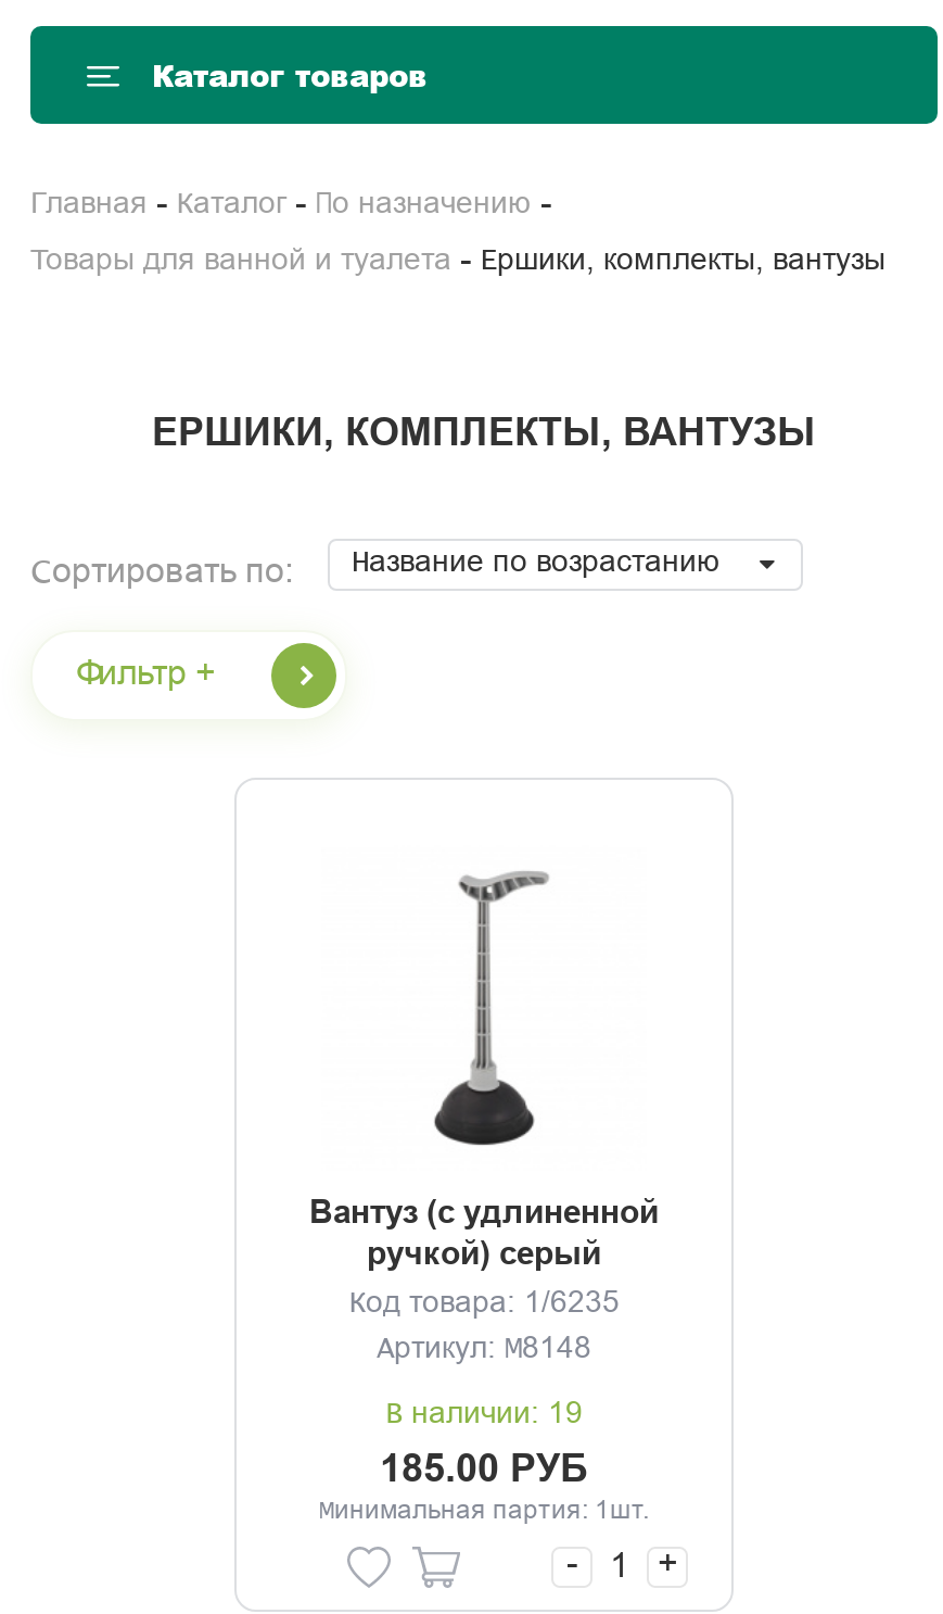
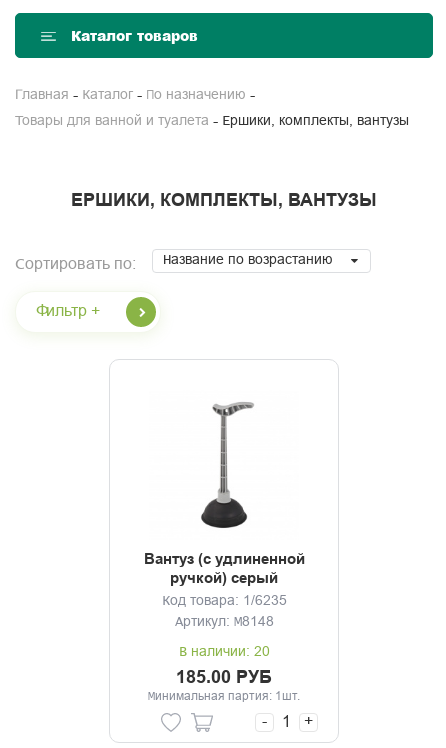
- В наличии: 19
+ В наличии: 20
